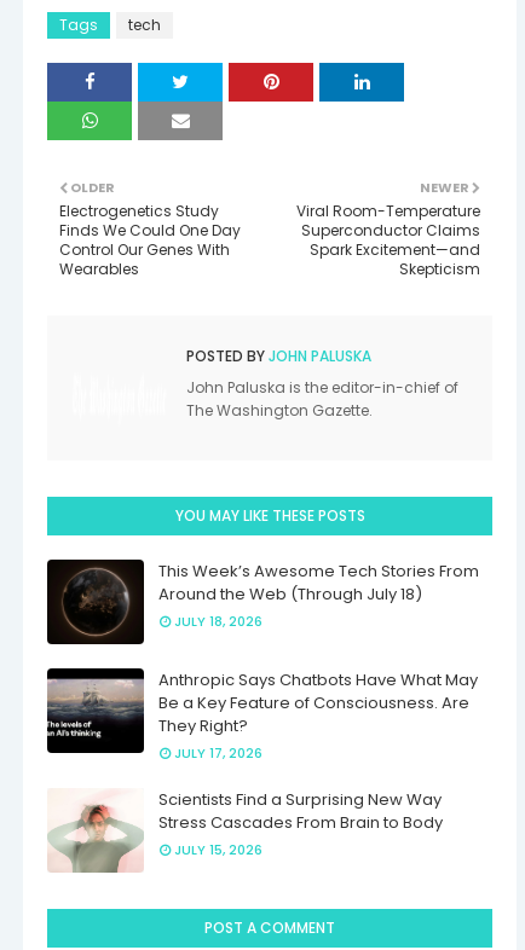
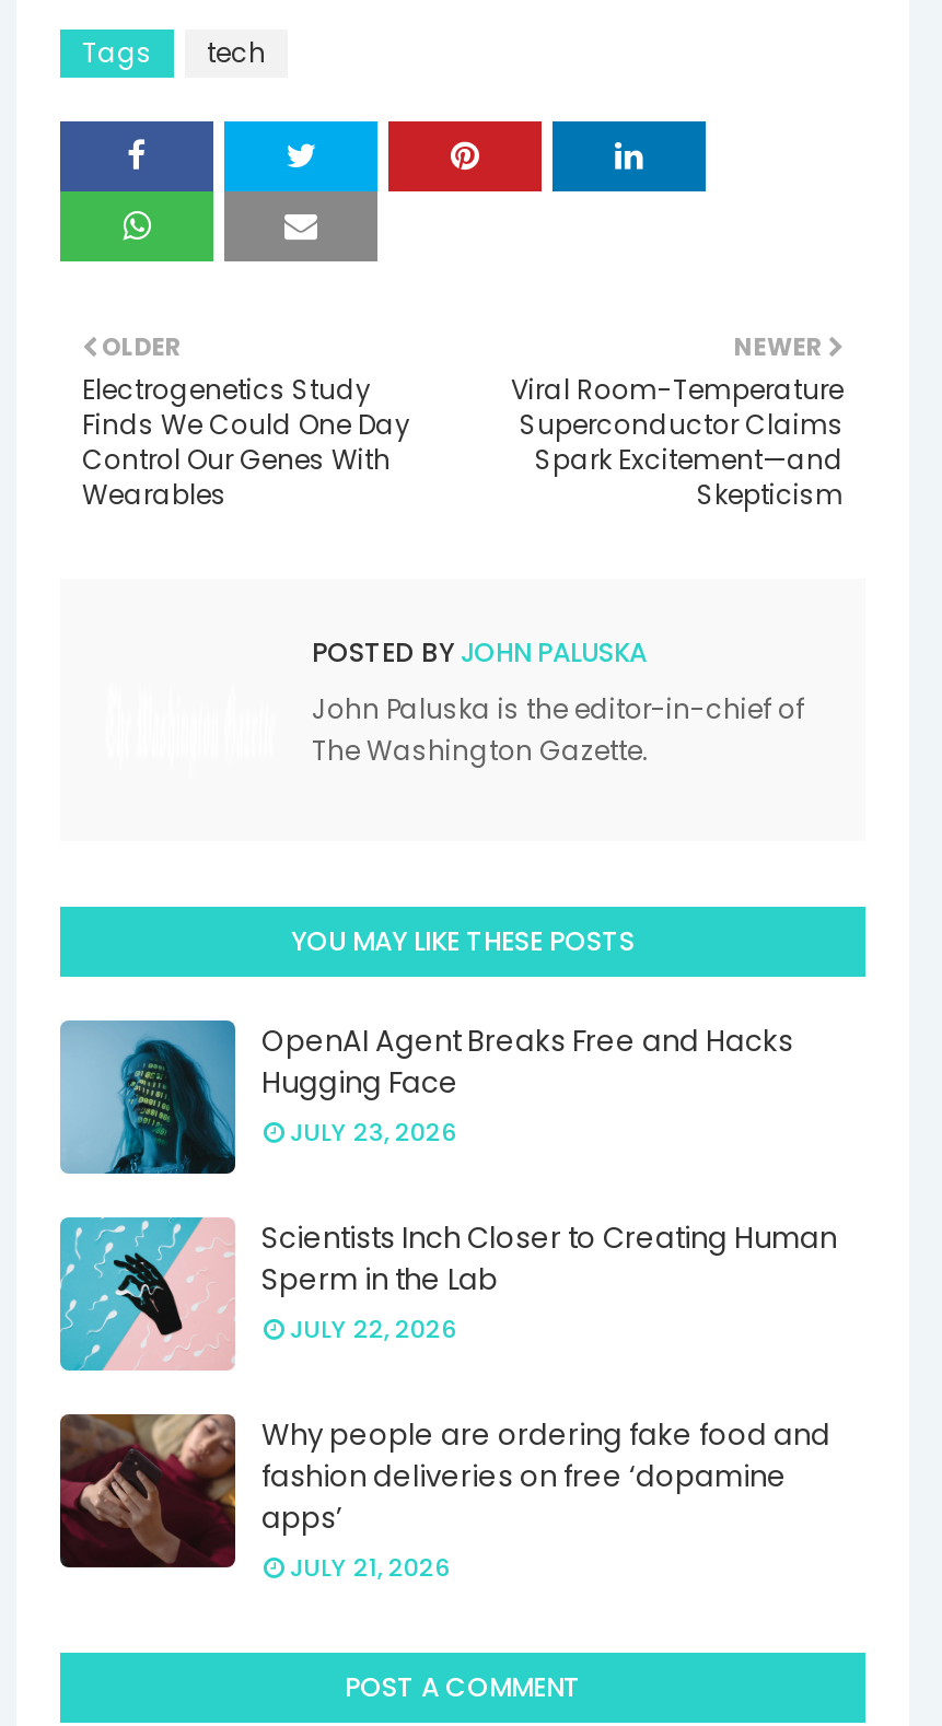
- [image]
- This Week’s Awesome Tech Stories From
- Around the Web (Through July 18)
- JULY 18, 2026
+ [image]
+ OpenAI Agent Breaks Free and Hacks
+ Hugging Face
+ JULY 23, 2026

- [image]
- Anthropic Says Chatbots Have What May
- Be a Key Feature of Consciousness. Are
- They Right?
- JULY 17, 2026
+ [image]
+ Scientists Inch Closer to Creating Human
+ Sperm in the Lab
+ JULY 22, 2026

- [image]
- Scientists Find a Surprising New Way
- Stress Cascades From Brain to Body
- JULY 15, 2026
+ [image]
+ Why people are ordering fake food and
+ fashion deliveries on free ‘dopamine
+ apps’
+ JULY 21, 2026
